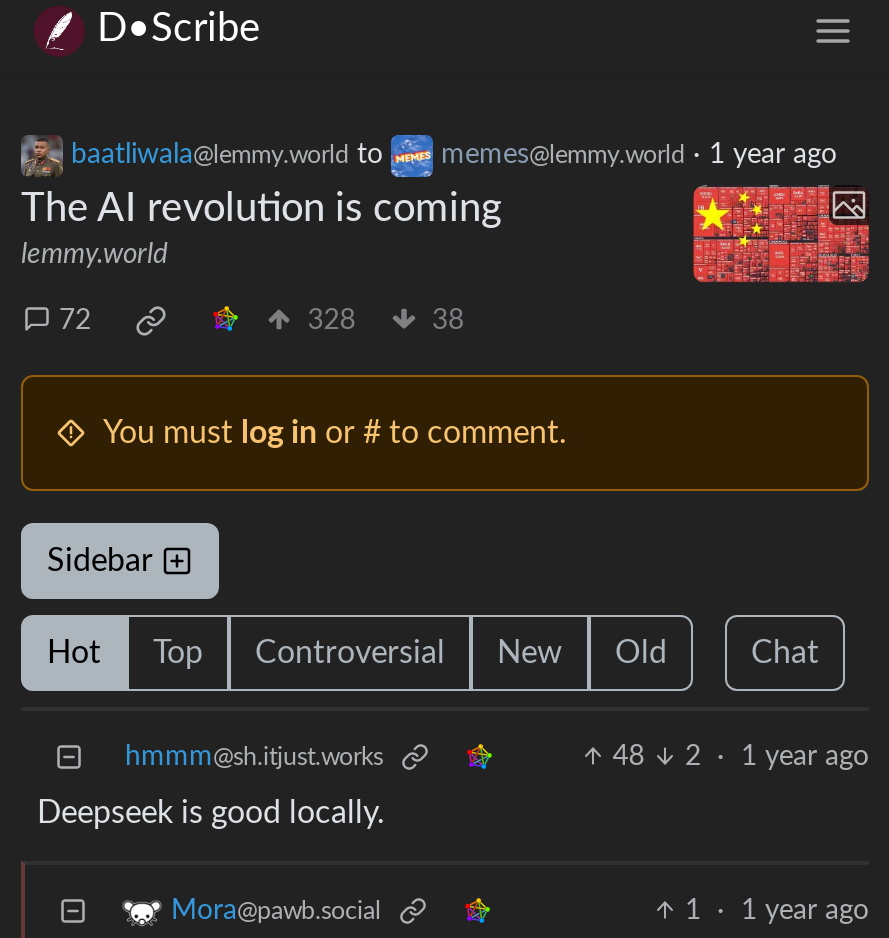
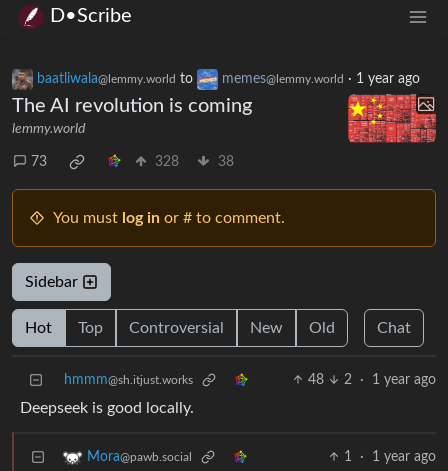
- 72
+ 73
